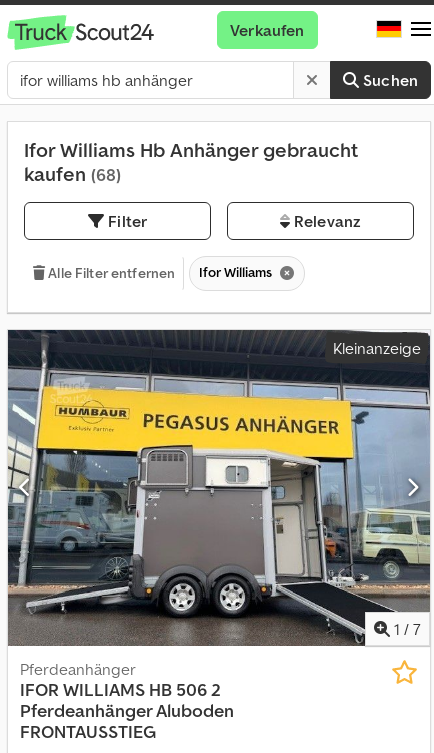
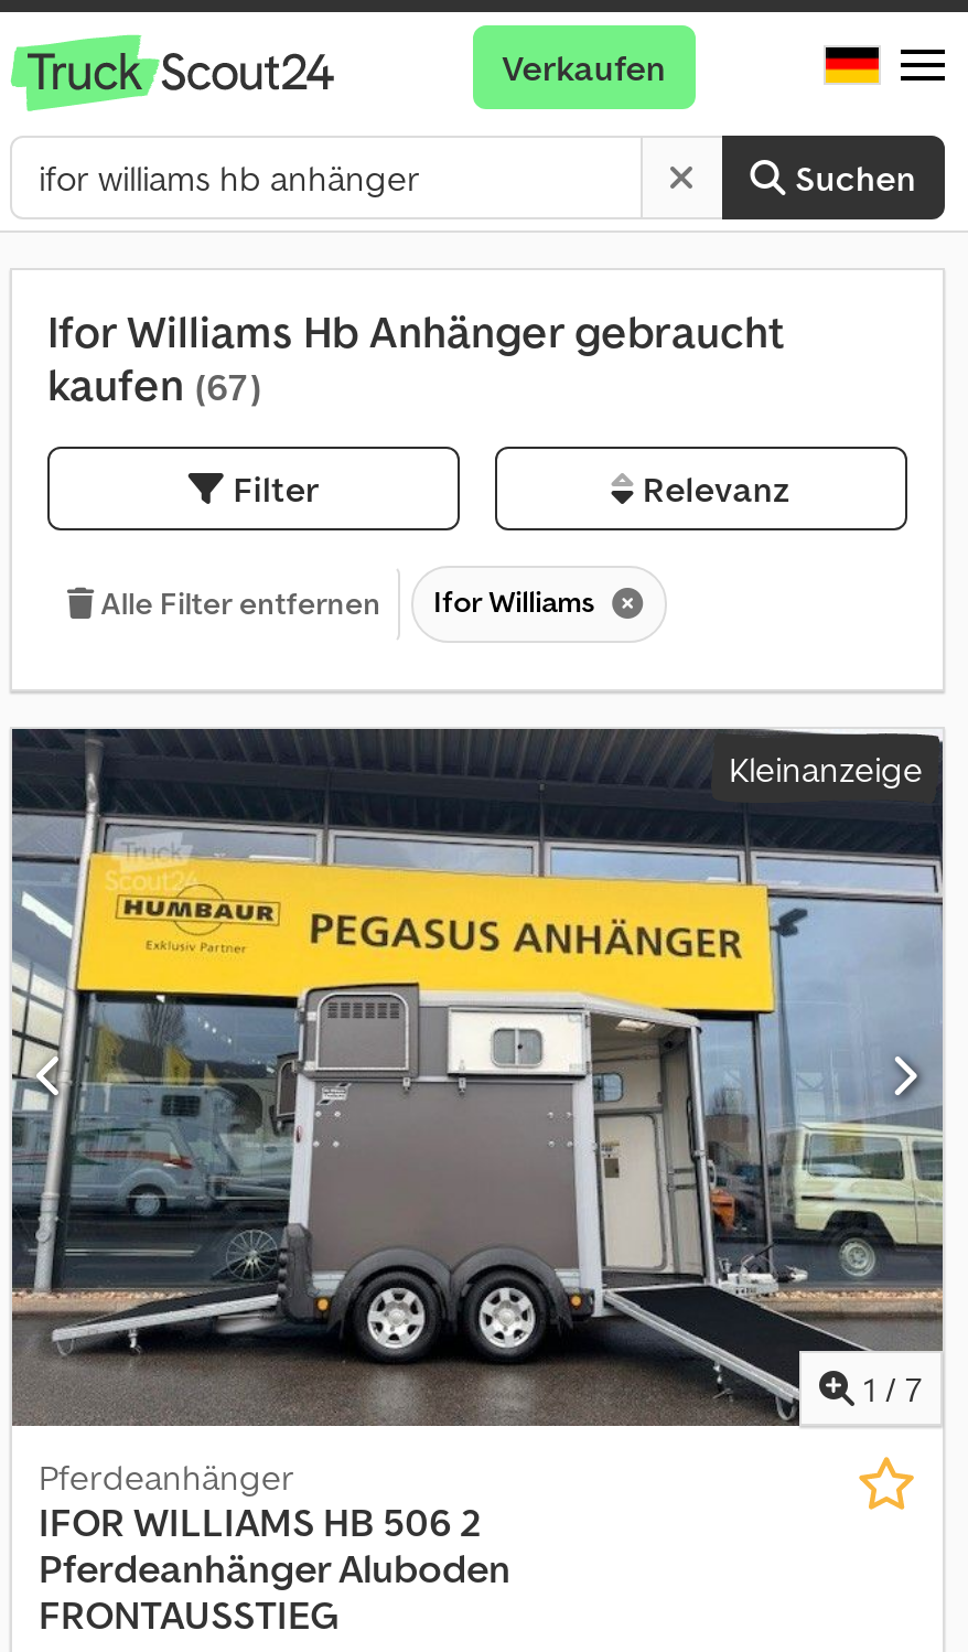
- kaufen (68)
+ kaufen (67)
